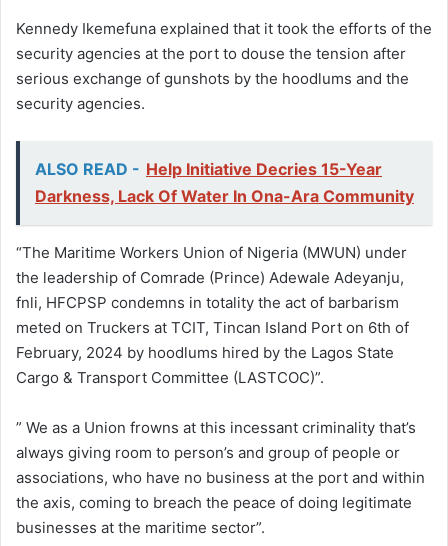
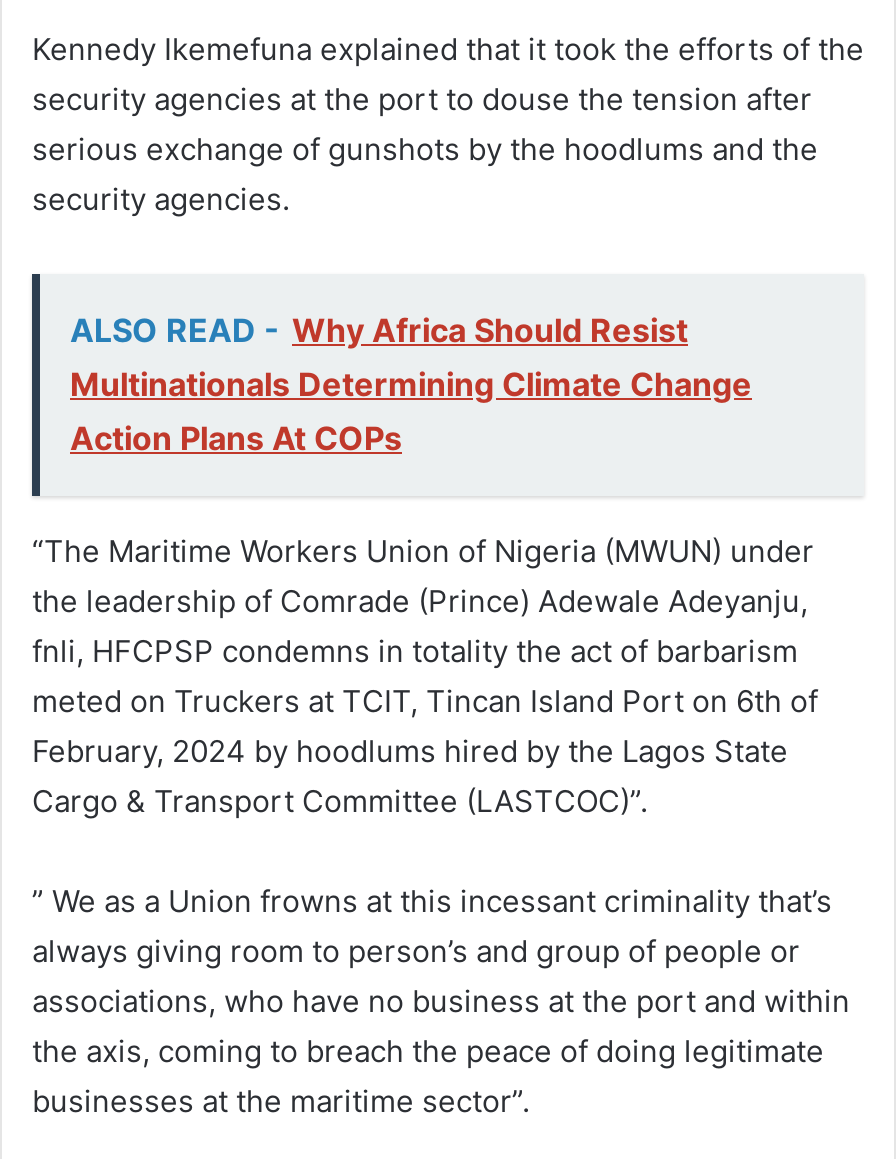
- ALSO READ - Help Initiative Decries 15-Year
- Darkness, Lack Of Water In Ona-Ara Community
+ ALSO READ - Why Africa Should Resist
+ Multinationals Determining Climate Change
+ Action Plans At COPs
